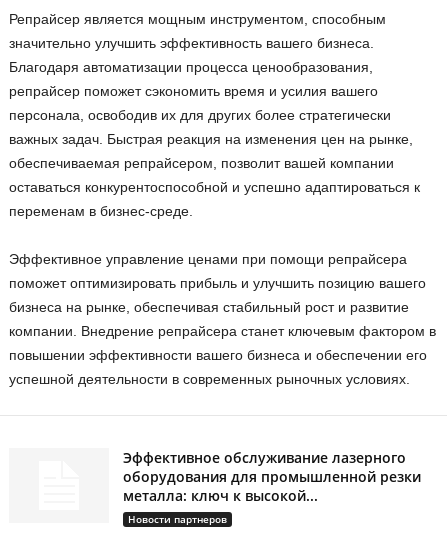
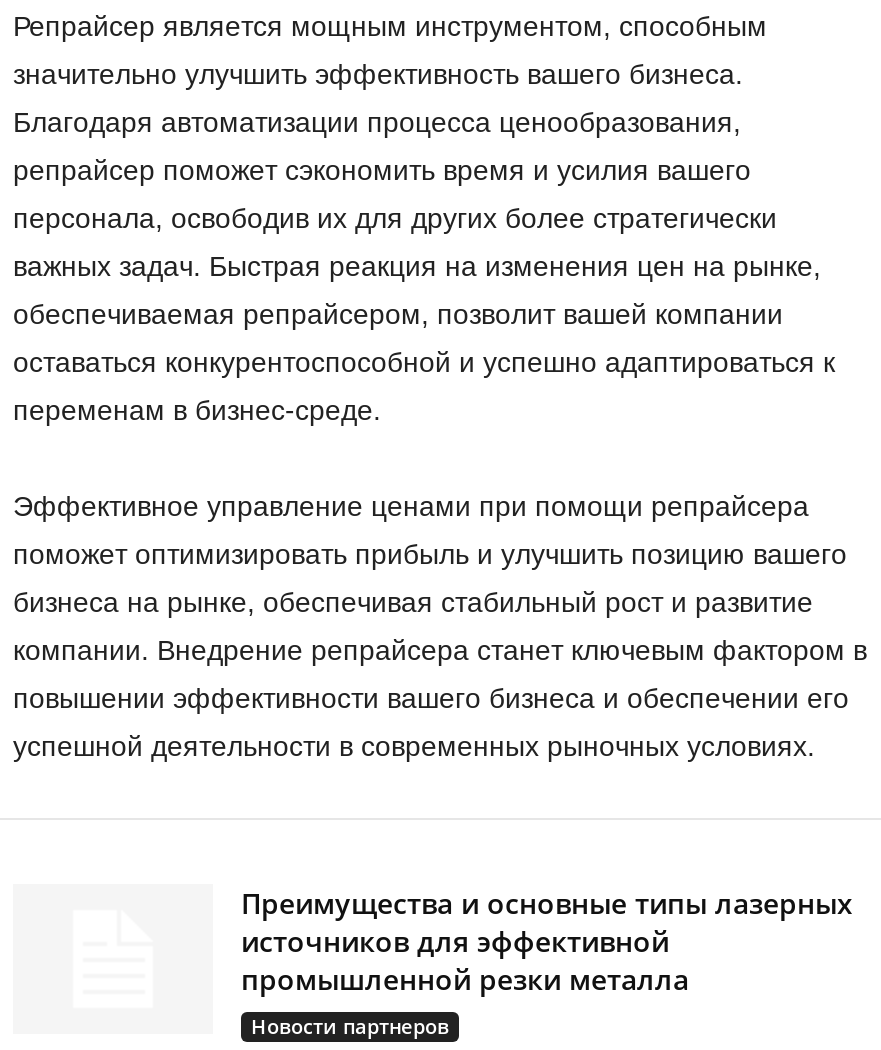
- Эффективное обслуживание лазерного
- оборудования для промышленной резки
- металла: ключ к высокой...
+ Преимущества и основные типы лазерных
+ источников для эффективной
+ промышленной резки металла
